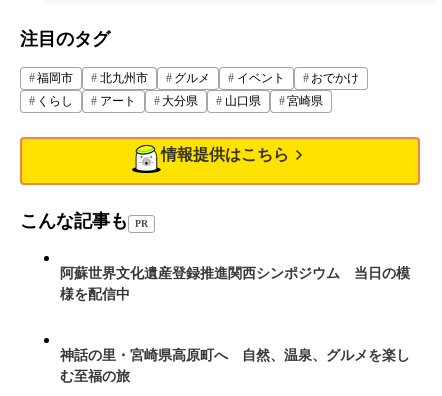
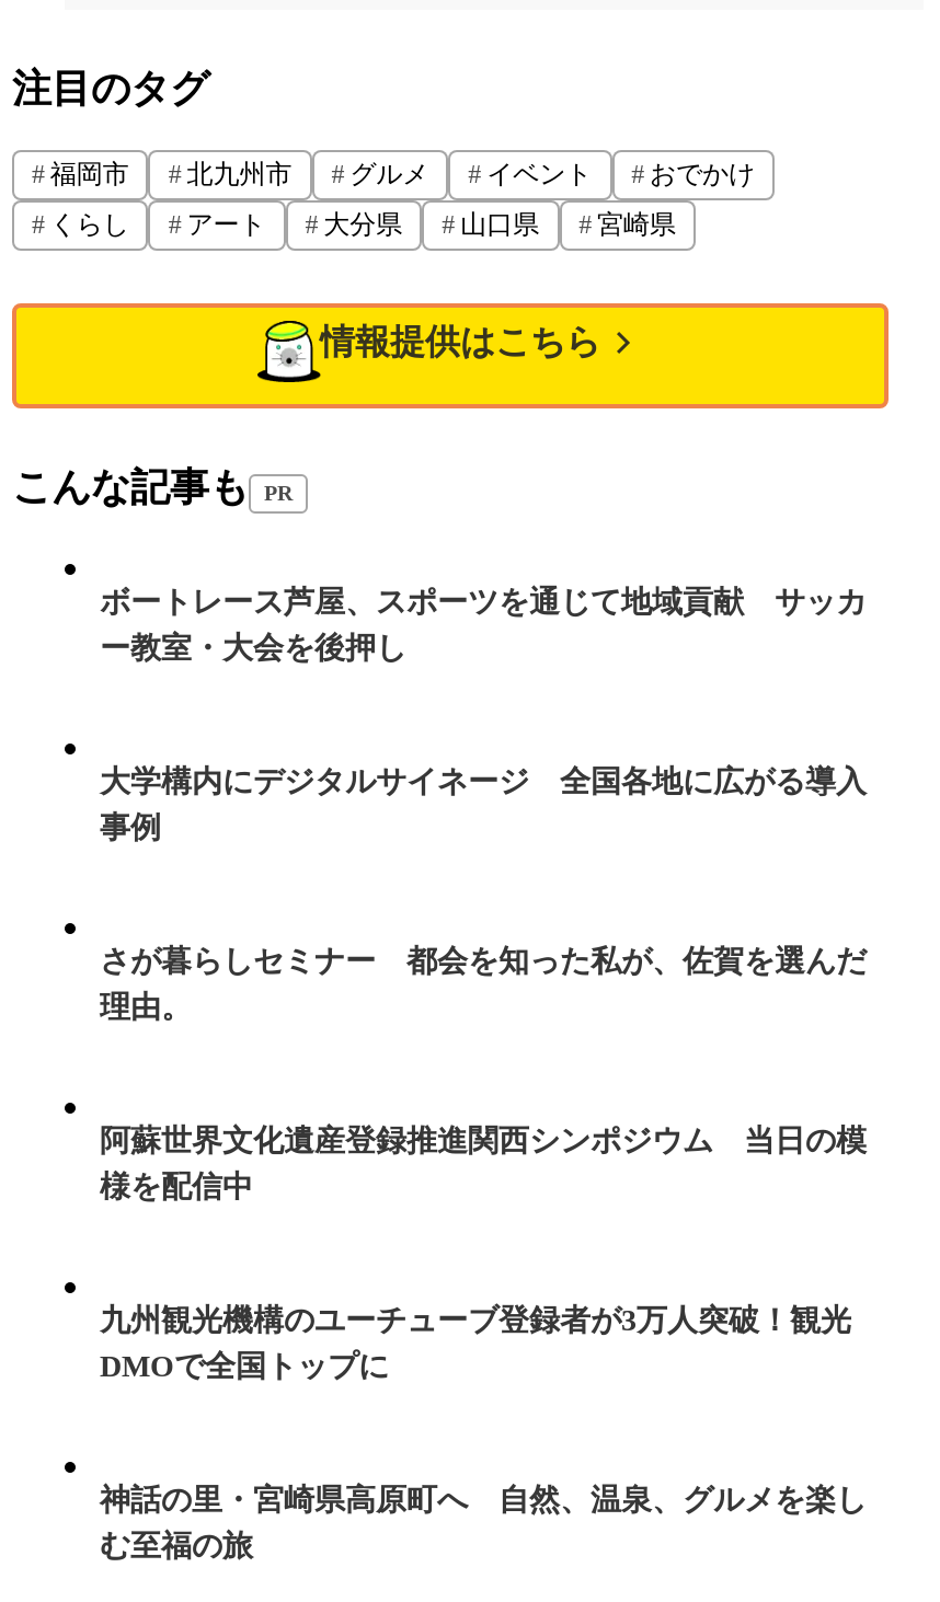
+ ボートレース芦屋、スポーツを通じて地域貢献 サッカ
+ ー教室・大会を後押し

+ 大学構内にデジタルサイネージ 全国各地に広がる導入
+ 事例

+ さが暮らしセミナー 都会を知った私が、佐賀を選んだ
+ 理由。

+ 九州観光機構のユーチューブ登録者が3万人突破！観光
+ DMOで全国トップに
